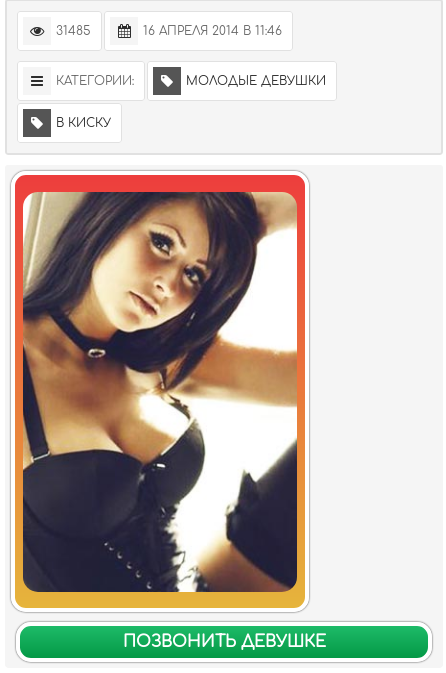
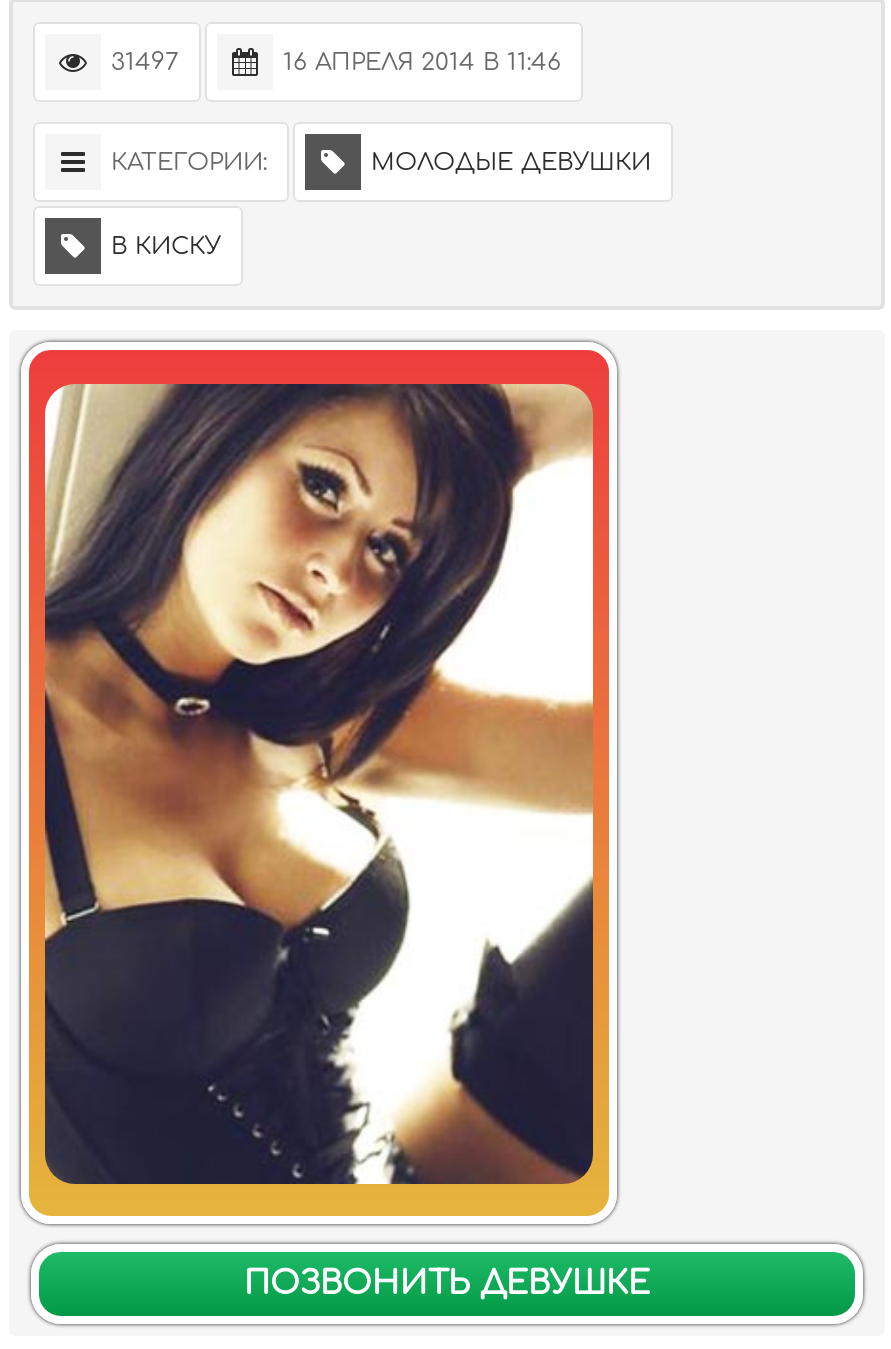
- 31485
+ 31497
